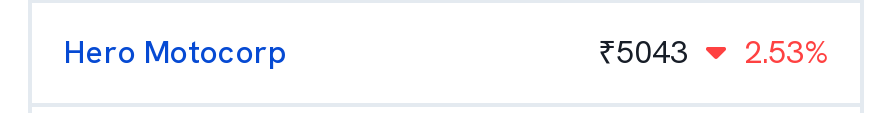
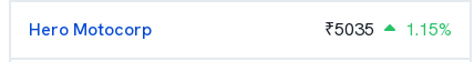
- ₹5043
+ ₹5035

- 2.53%
+ 1.15%
